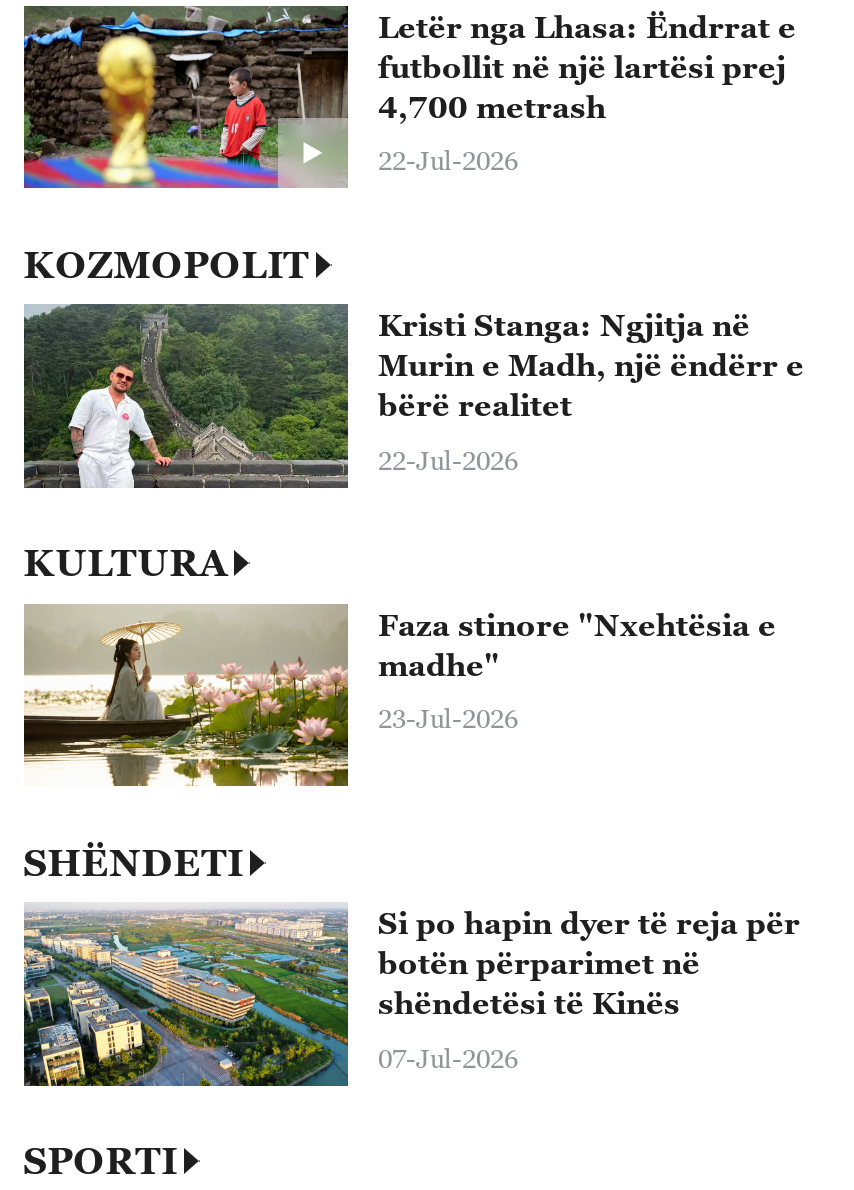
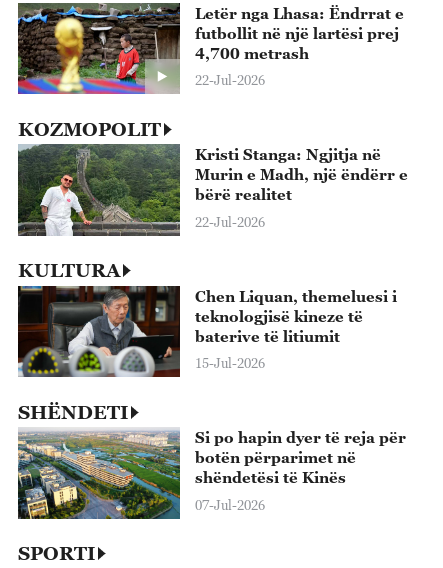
- [image]
- Faza stinore "Nxehtësia e
- madhe"
+ [image]
+ Chen Liquan, themeluesi i
+ teknologjisë kineze të
+ baterive të litiumit

- 23-Jul-2026
+ 15-Jul-2026
